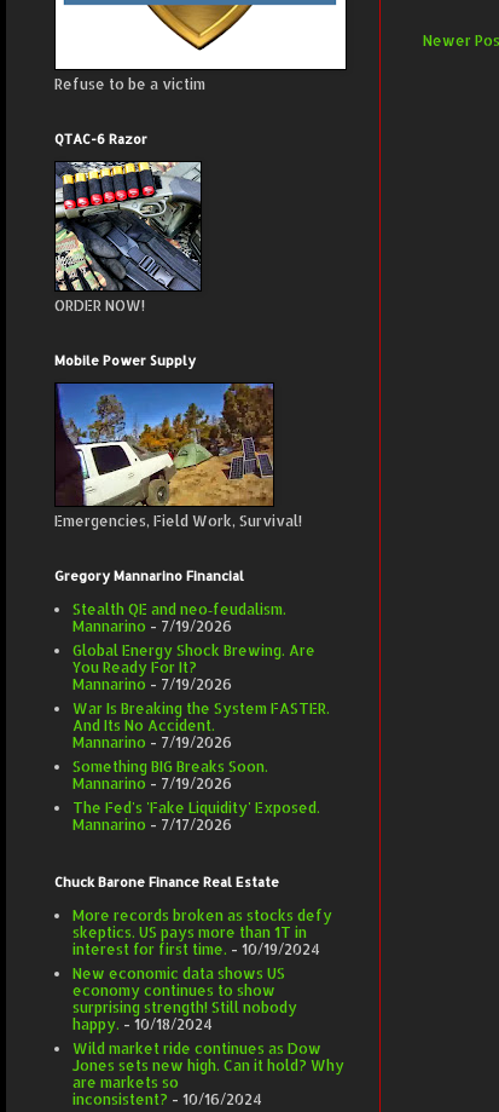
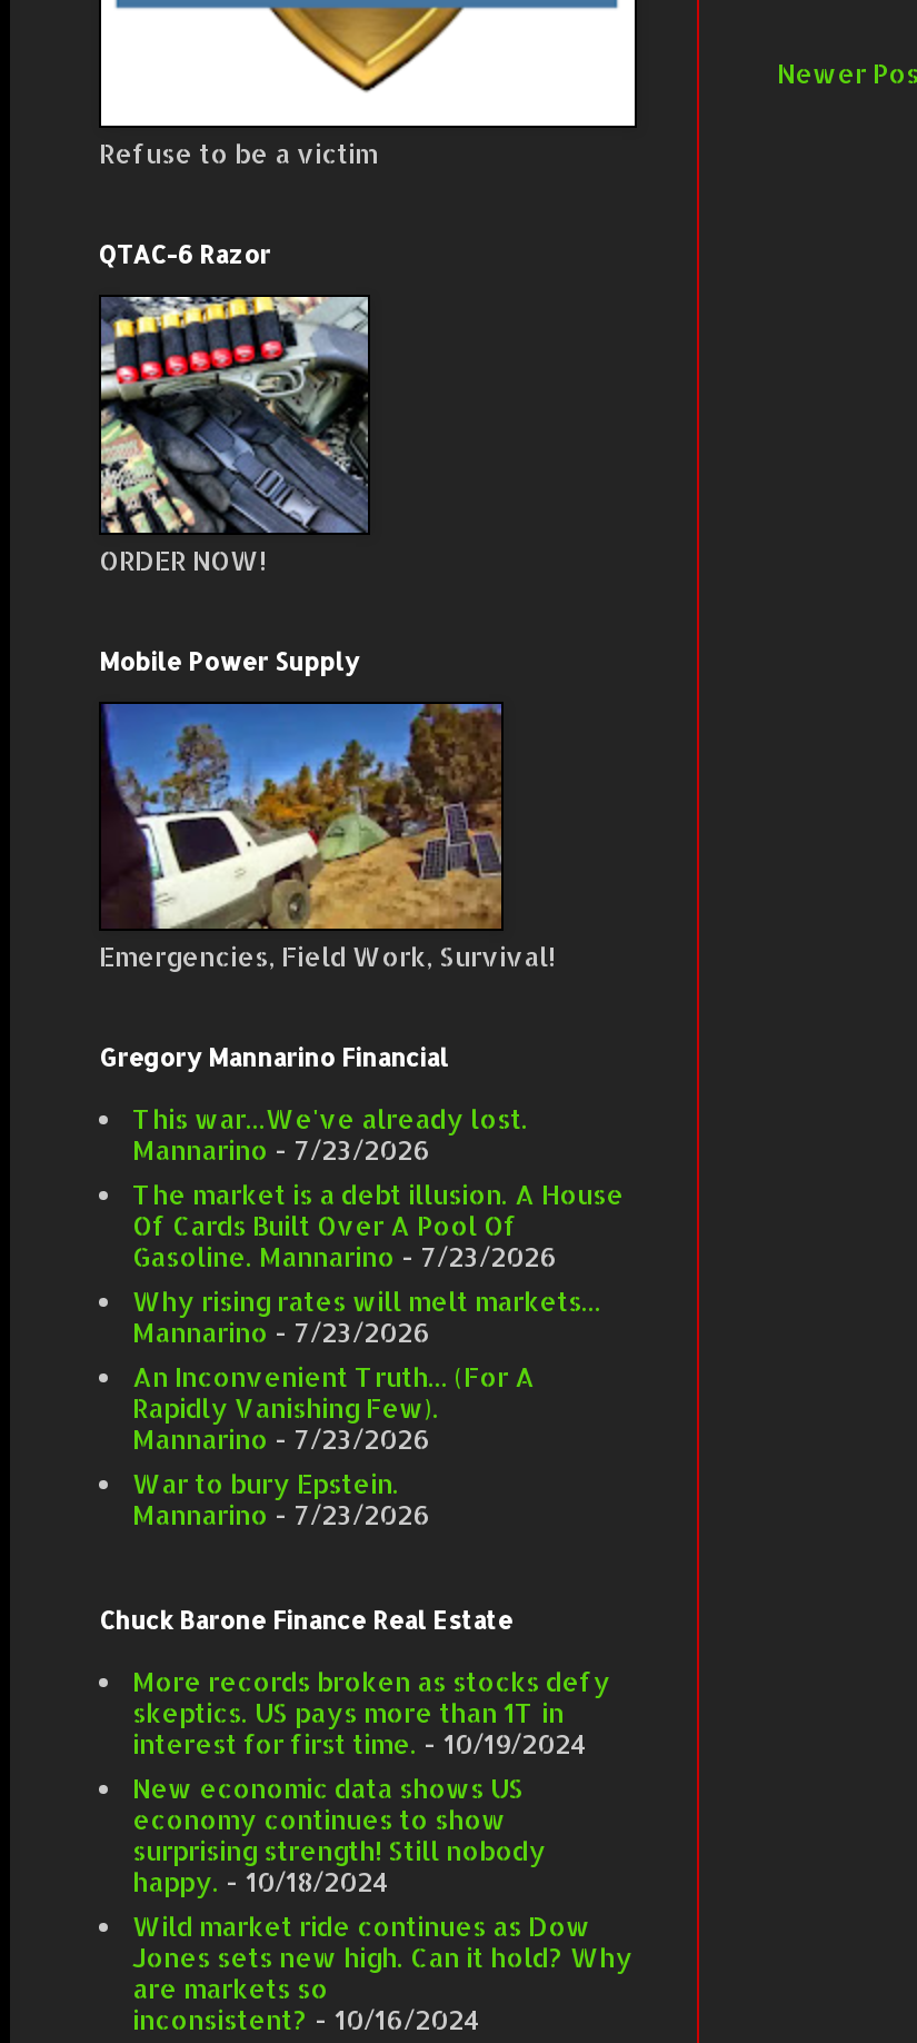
- Stealth QE and neo‑feudalism.
- Mannarino - 7/19/2026
- Global Energy Shock Brewing. Are
- You Ready For It?
- Mannarino - 7/19/2026
- War Is Breaking the System FASTER.
- And Its No Accident.
- Mannarino - 7/19/2026
- Something BIG Breaks Soon.
- Mannarino - 7/19/2026
- The Fed's 'Fake Liquidity' Exposed.
- Mannarino - 7/17/2026
+ This war...We've already lost.
+ Mannarino - 7/23/2026
+ The market is a debt illusion. A House
+ Of Cards Built Over A Pool Of
+ Gasoline. Mannarino - 7/23/2026
+ Why rising rates will melt markets...
+ Mannarino - 7/23/2026
+ An Inconvenient Truth... (For A
+ Rapidly Vanishing Few).
+ Mannarino - 7/23/2026
+ War to bury Epstein.
+ Mannarino - 7/23/2026
